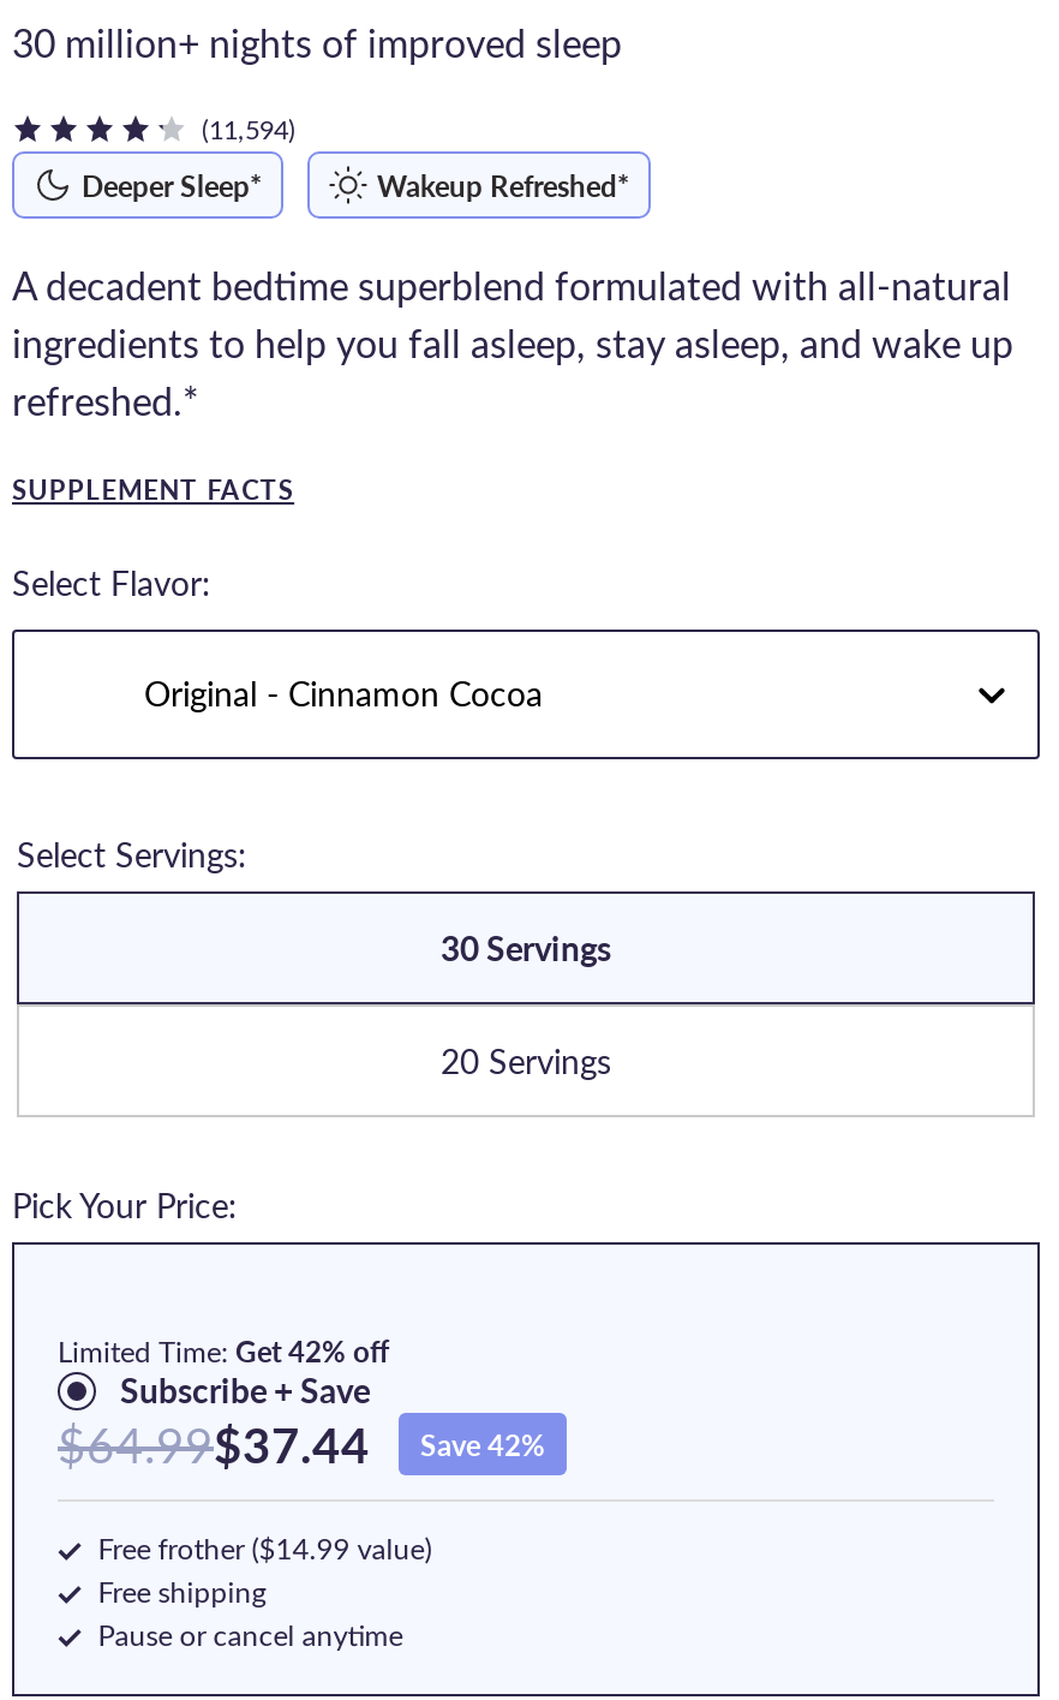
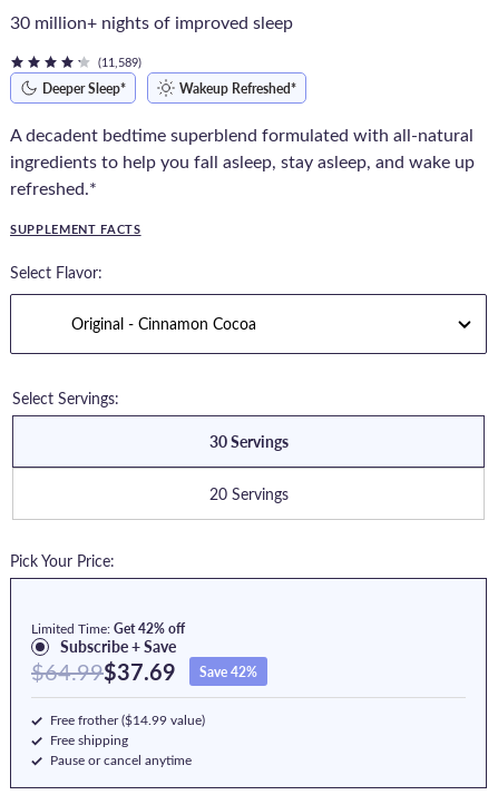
- (11,594)
+ (11,589)

- $64.99$37.44 Save 42%
+ $64.99$37.69 Save 42%
